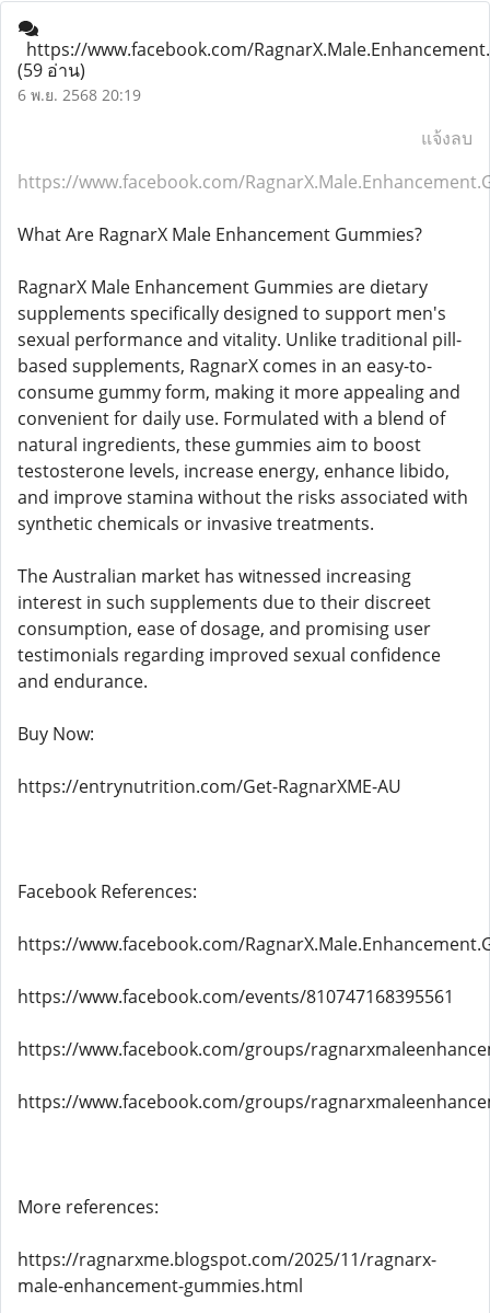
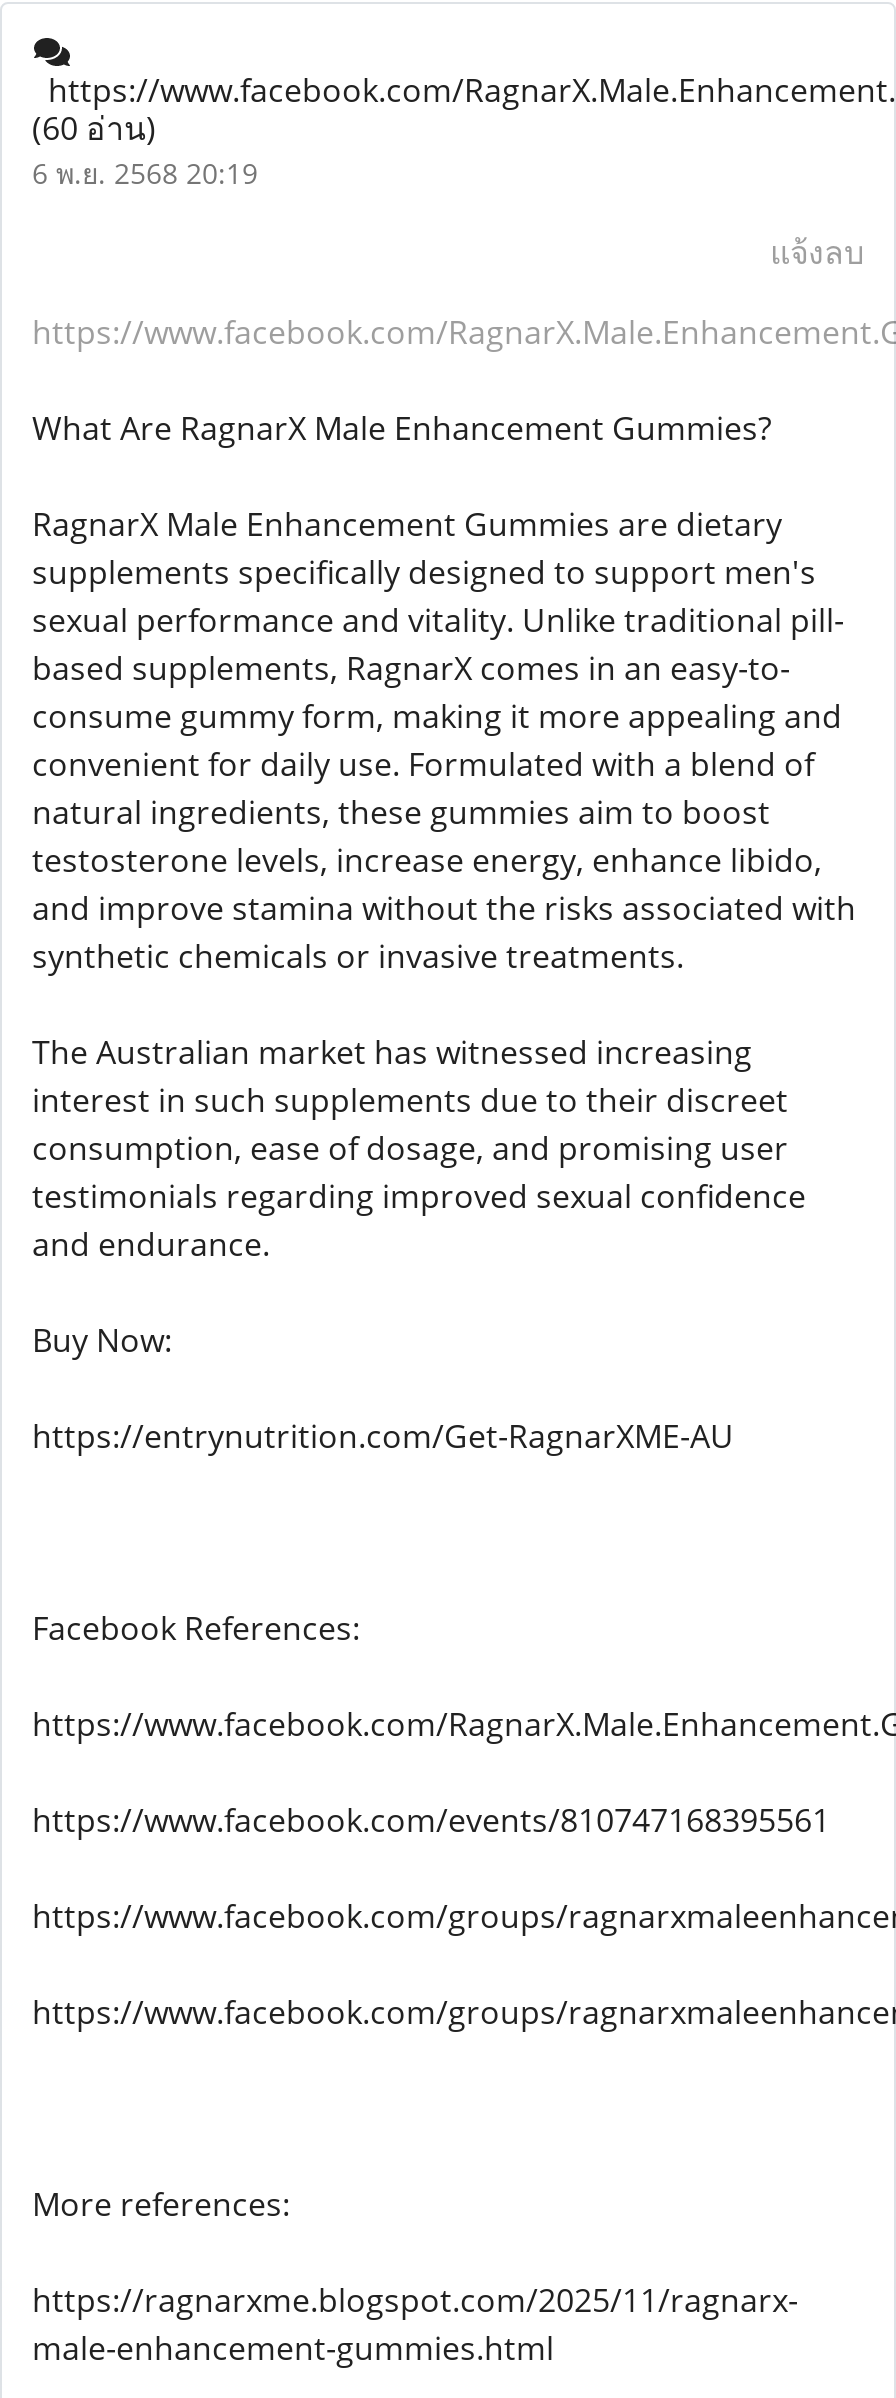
- (59 อ่าน)
+ (60 อ่าน)
